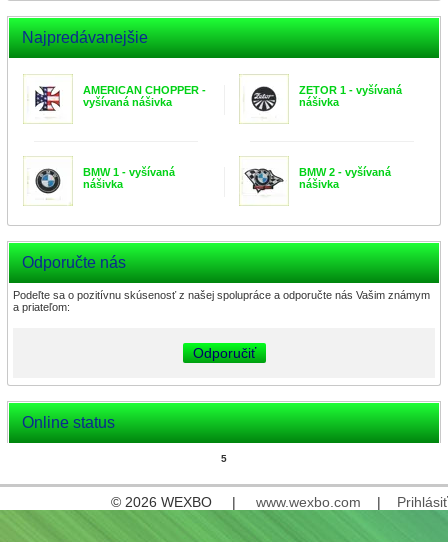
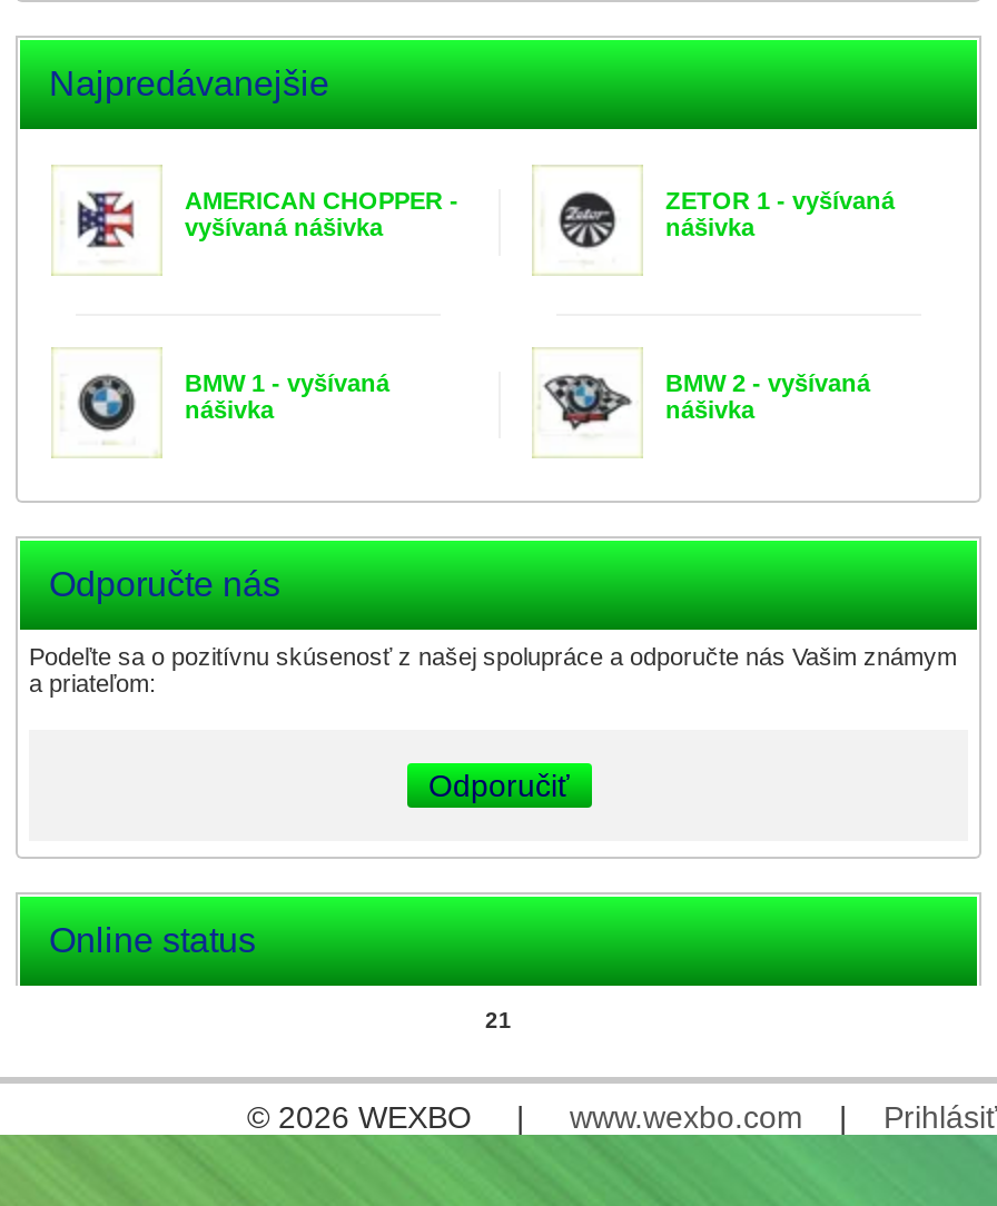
- 5
+ 21
